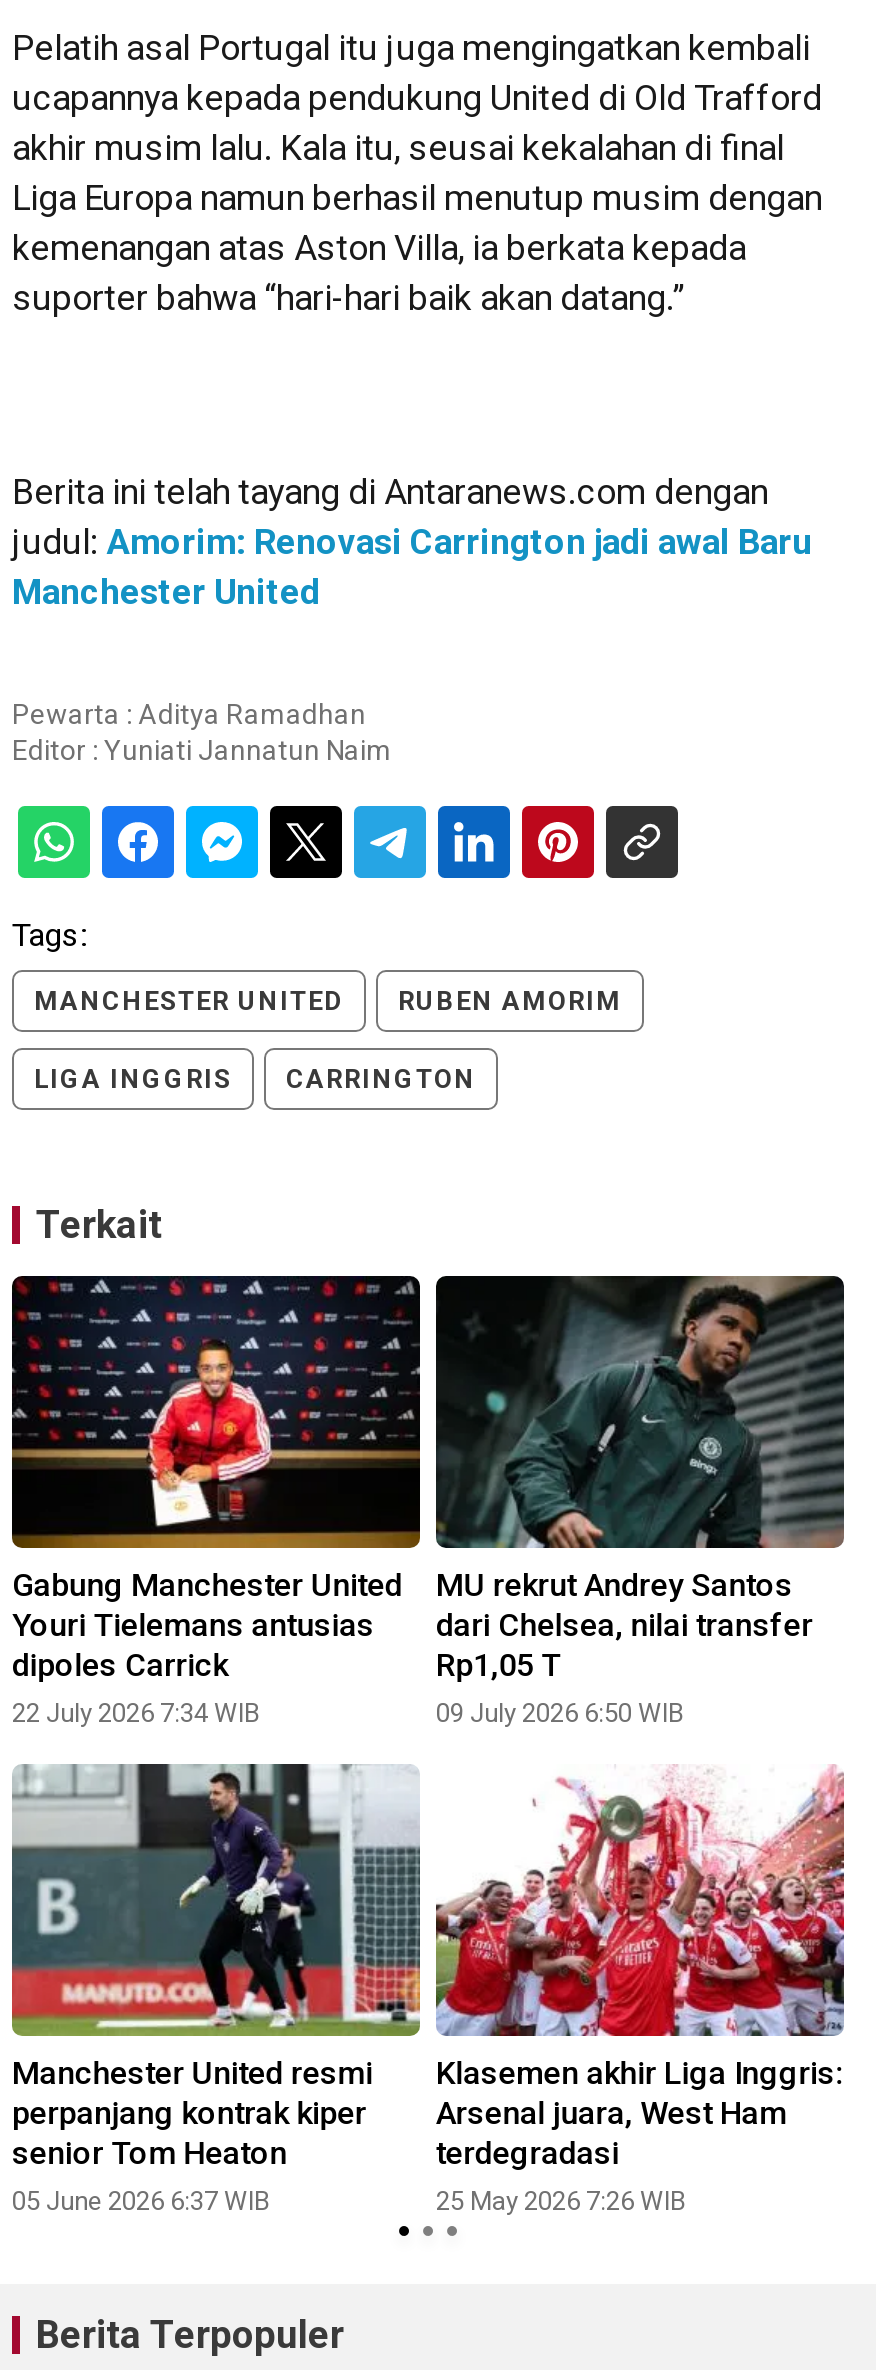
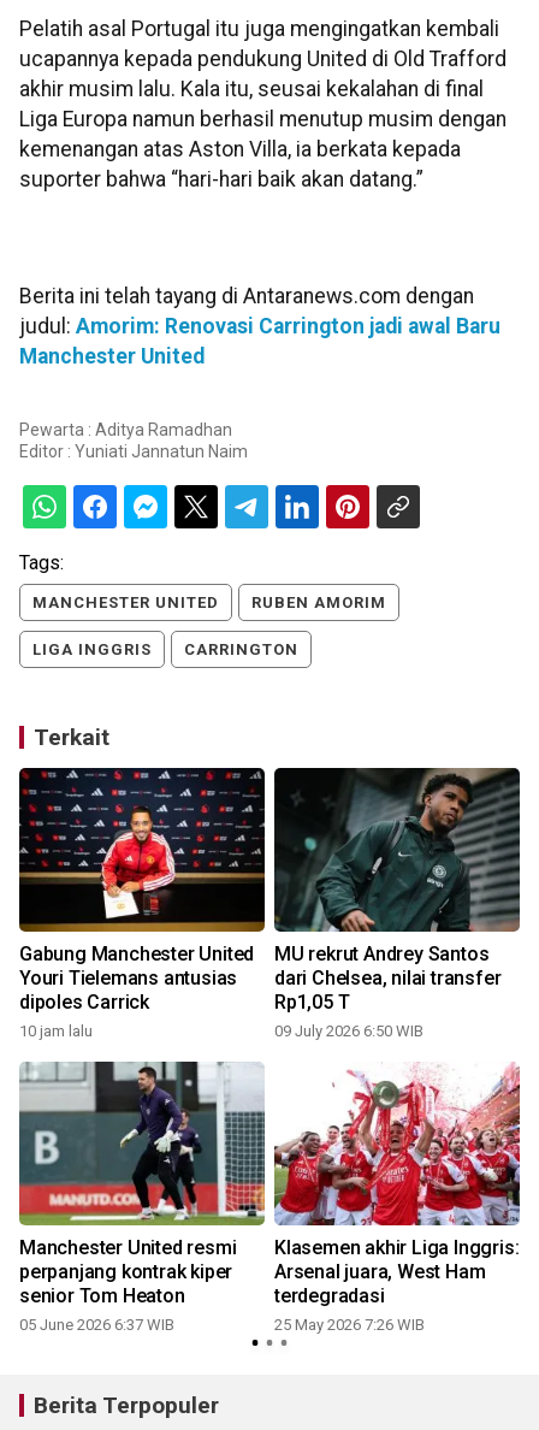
- 22 July 2026 7:34 WIB
+ 10 jam lalu
